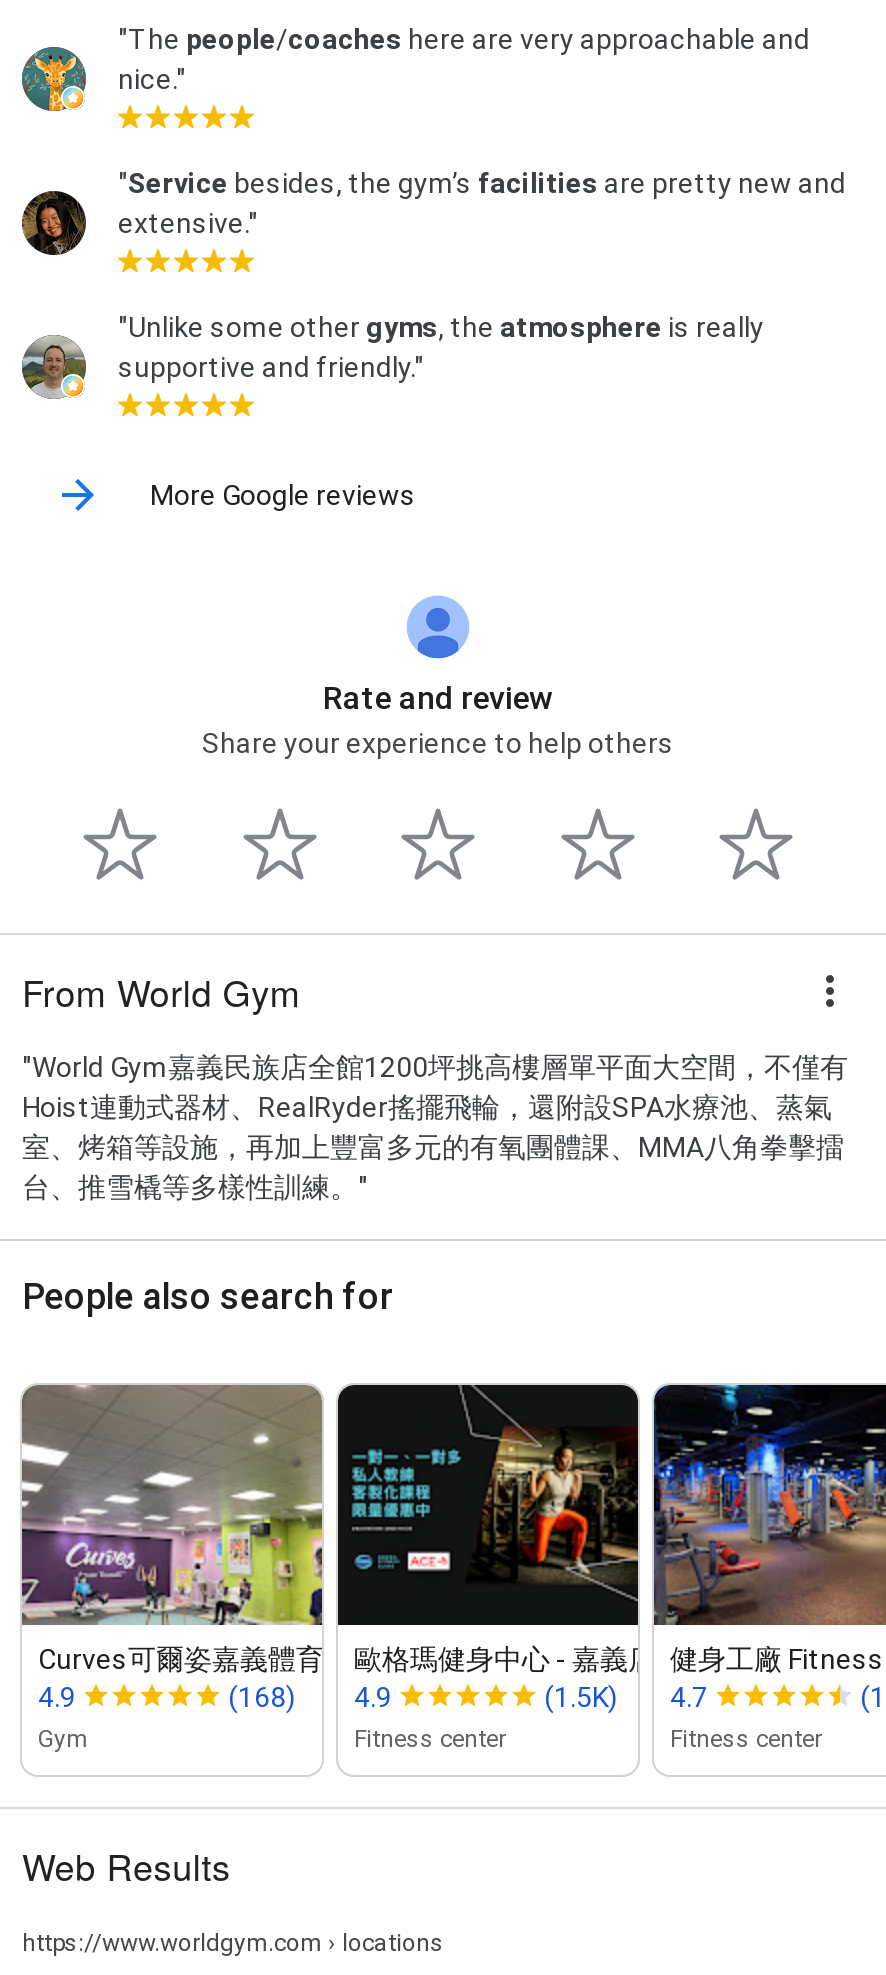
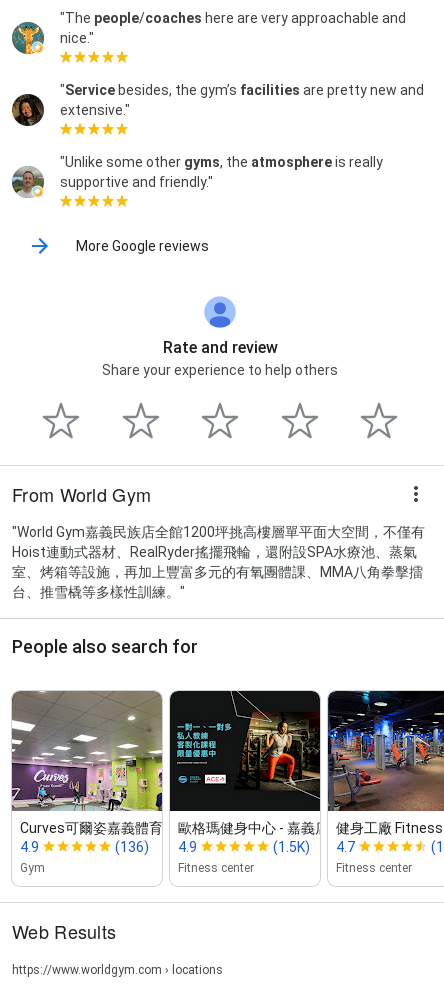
- (168) 4.9
+ (136) 4.9
